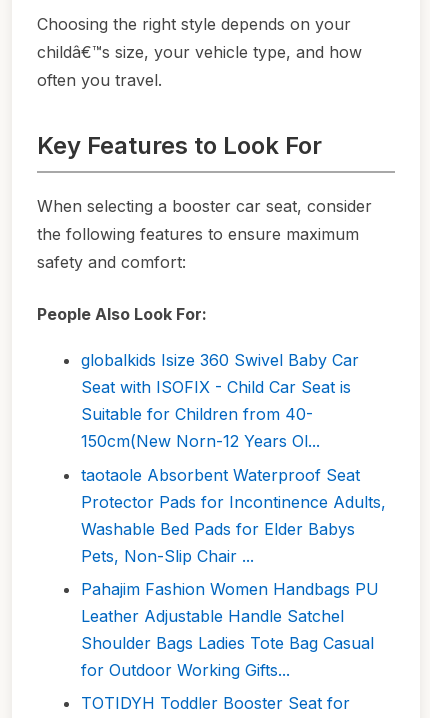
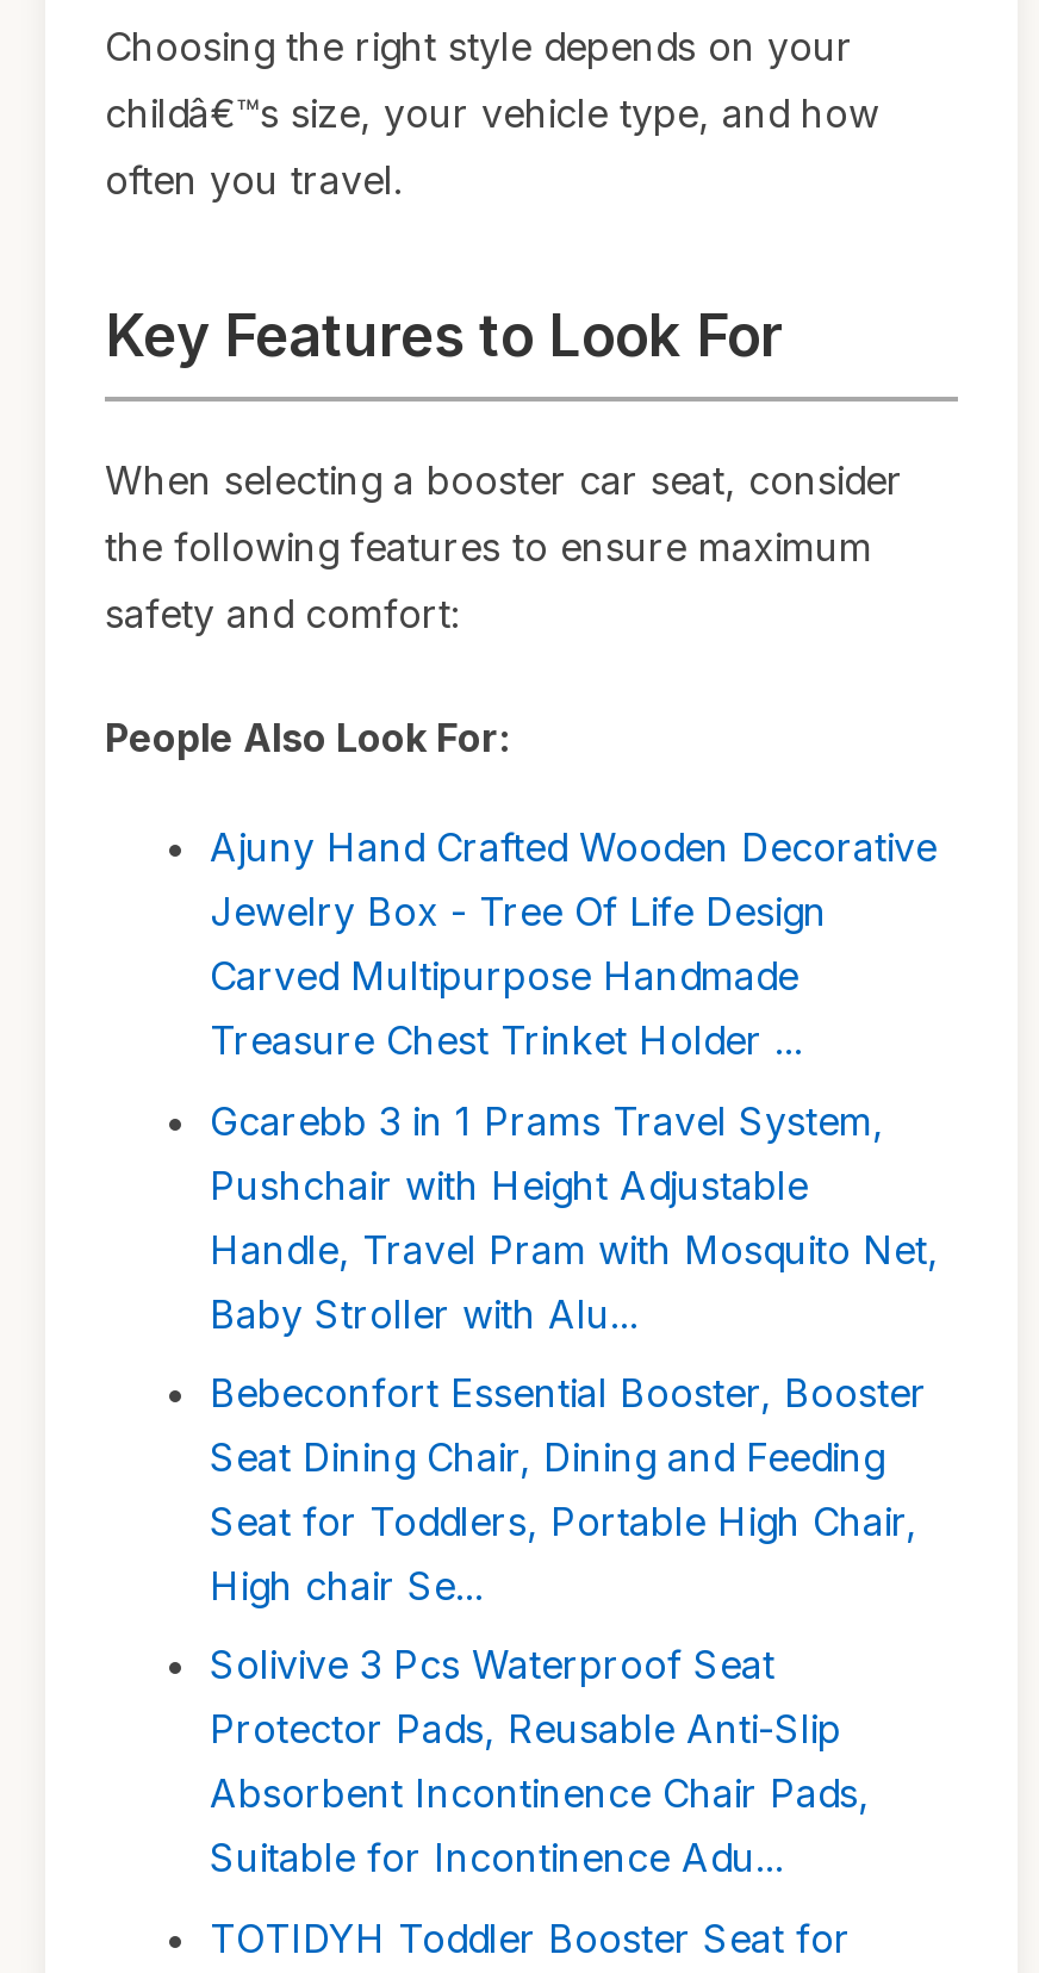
- globalkids Isize 360 Swivel Baby Car
- Seat with ISOFIX - Child Car Seat is
- Suitable for Children from 40-
- 150cm(New Norn-12 Years Ol...
- taotaole Absorbent Waterproof Seat
- Protector Pads for Incontinence Adults,
- Washable Bed Pads for Elder Babys
- Pets, Non-Slip Chair ...
- Pahajim Fashion Women Handbags PU
- Leather Adjustable Handle Satchel
- Shoulder Bags Ladies Tote Bag Casual
- for Outdoor Working Gifts...
+ Ajuny Hand Crafted Wooden Decorative
+ Jewelry Box - Tree Of Life Design
+ Carved Multipurpose Handmade
+ Treasure Chest Trinket Holder ...
+ Gcarebb 3 in 1 Prams Travel System,
+ Pushchair with Height Adjustable
+ Handle, Travel Pram with Mosquito Net,
+ Baby Stroller with Alu...
+ Bebeconfort Essential Booster, Booster
+ Seat Dining Chair, Dining and Feeding
+ Seat for Toddlers, Portable High Chair,
+ High chair Se...
+ Solivive 3 Pcs Waterproof Seat
+ Protector Pads, Reusable Anti-Slip
+ Absorbent Incontinence Chair Pads,
+ Suitable for Incontinence Adu...
